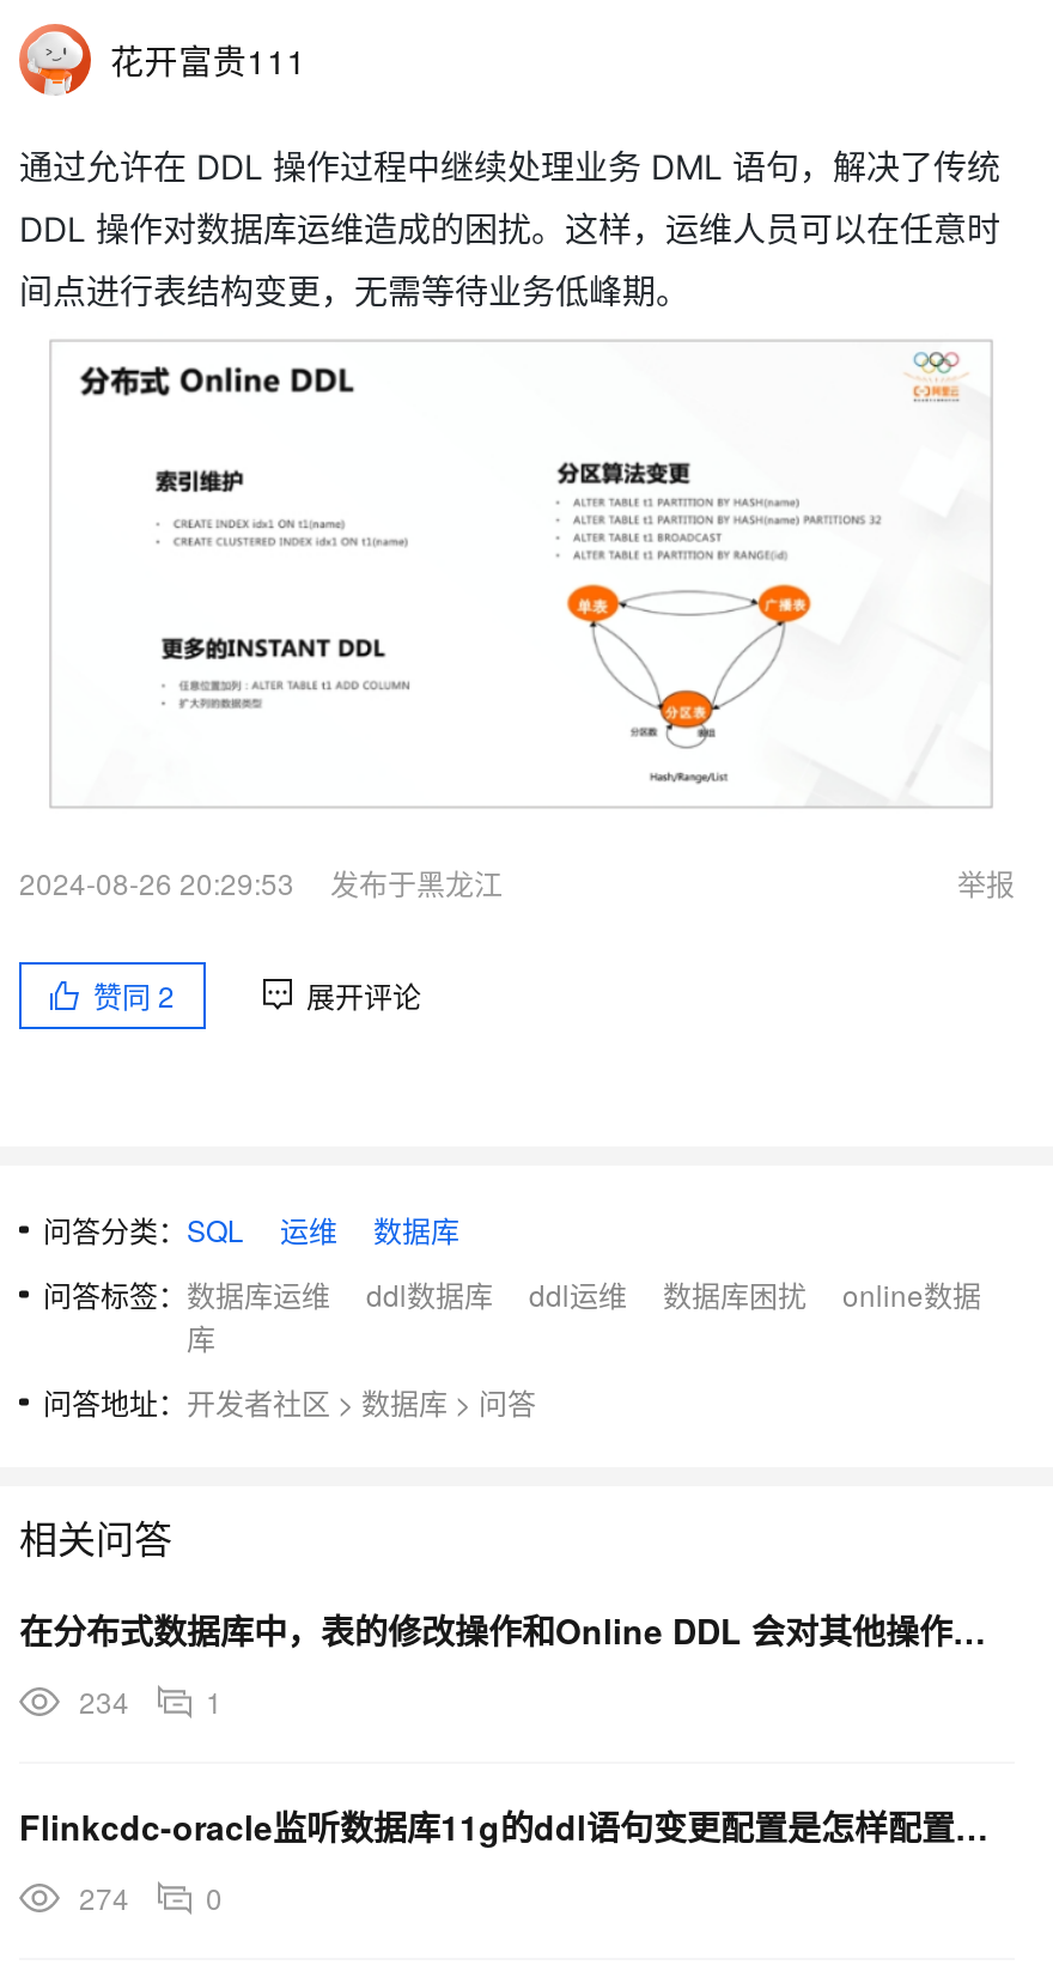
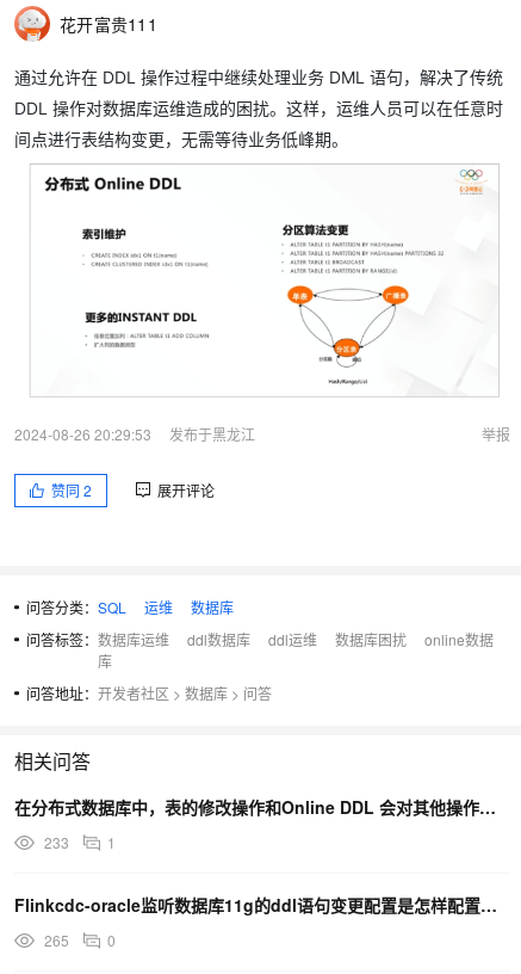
- 234 1
+ 233 1

- 274 0
+ 265 0
